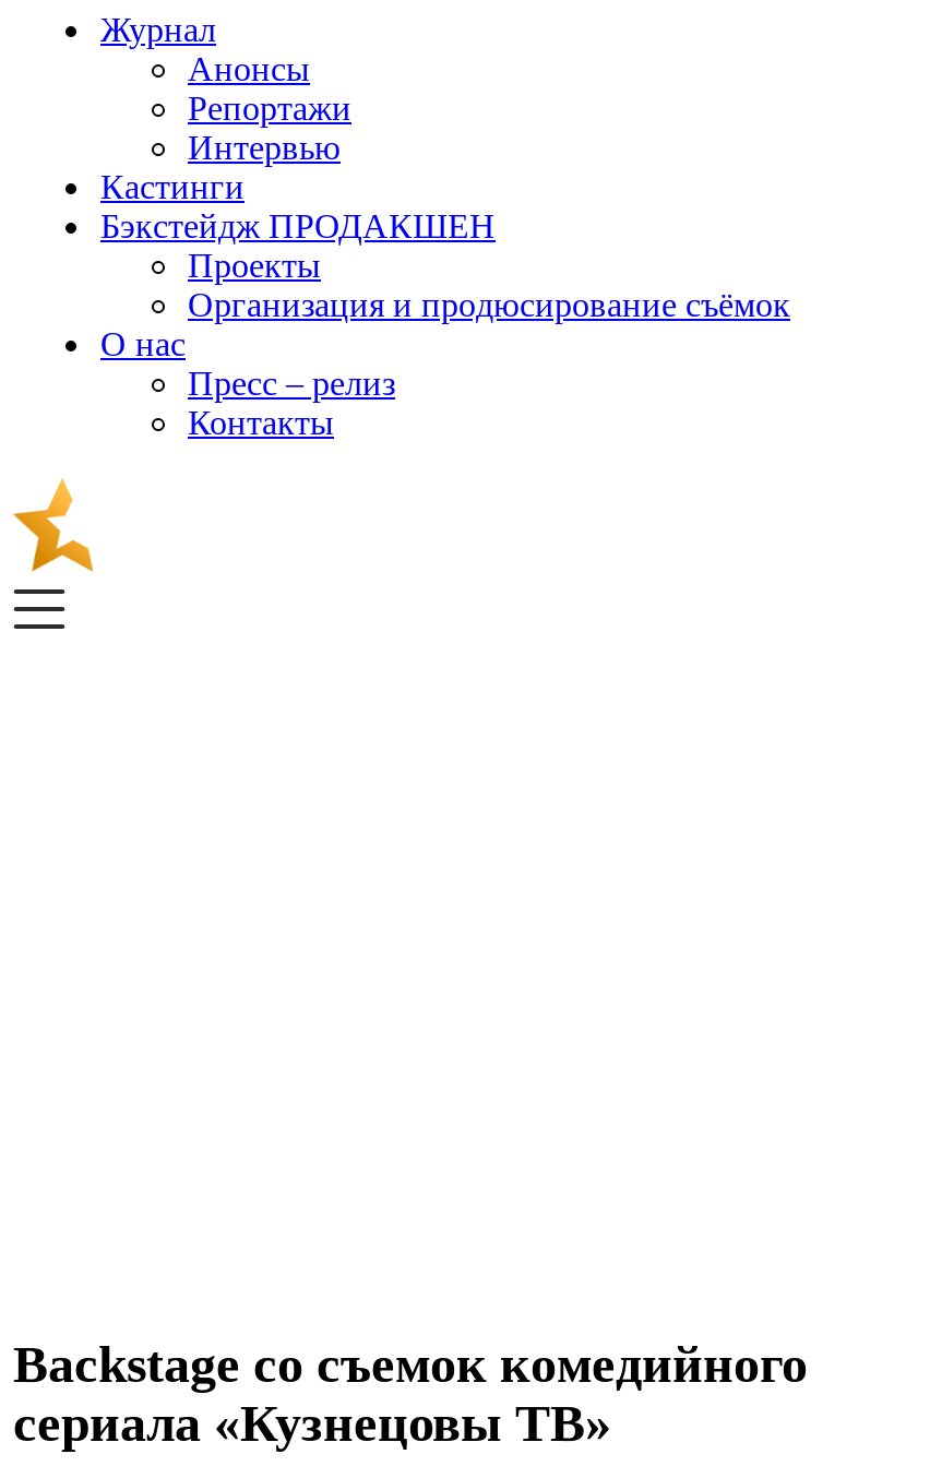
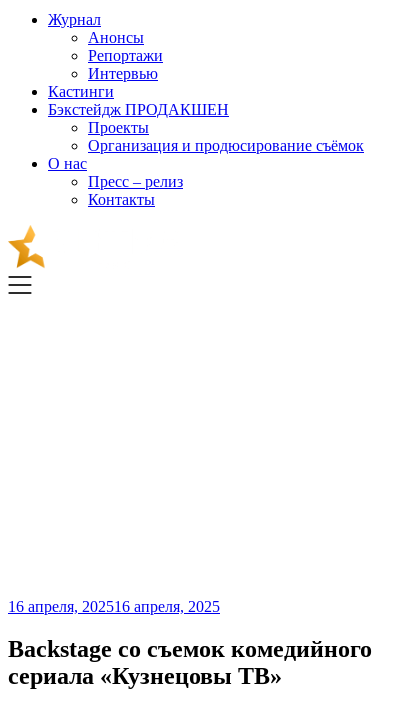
+ 16 апреля, 2025 16 апреля, 2025
